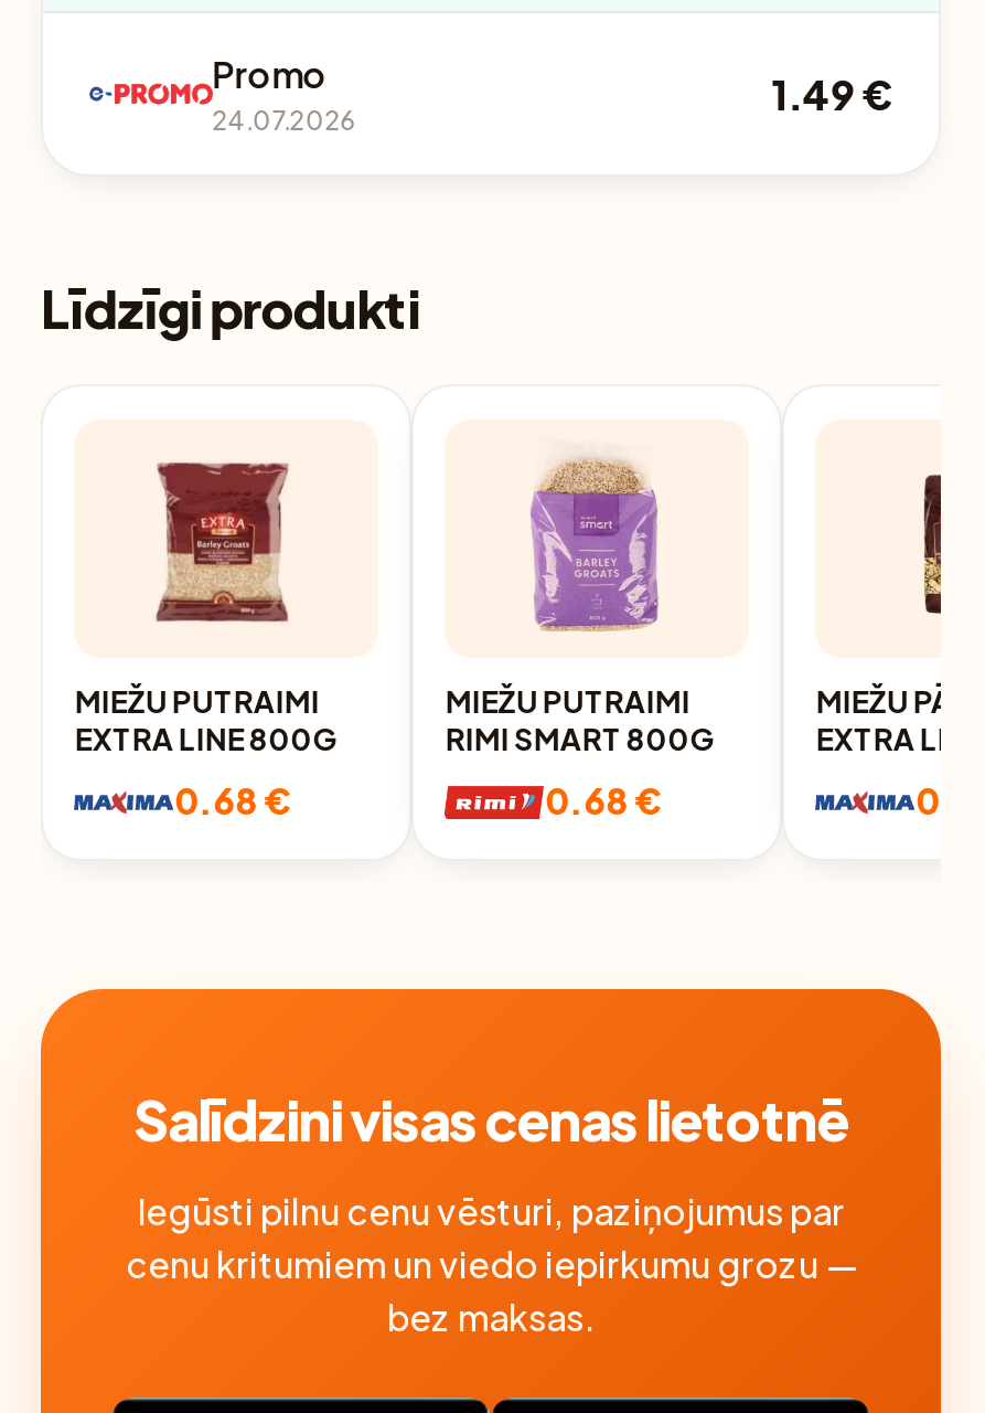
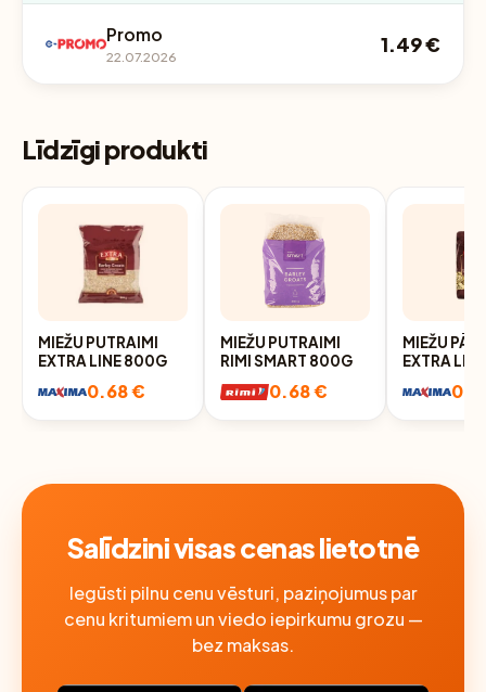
- 24.07.2026
+ 22.07.2026
